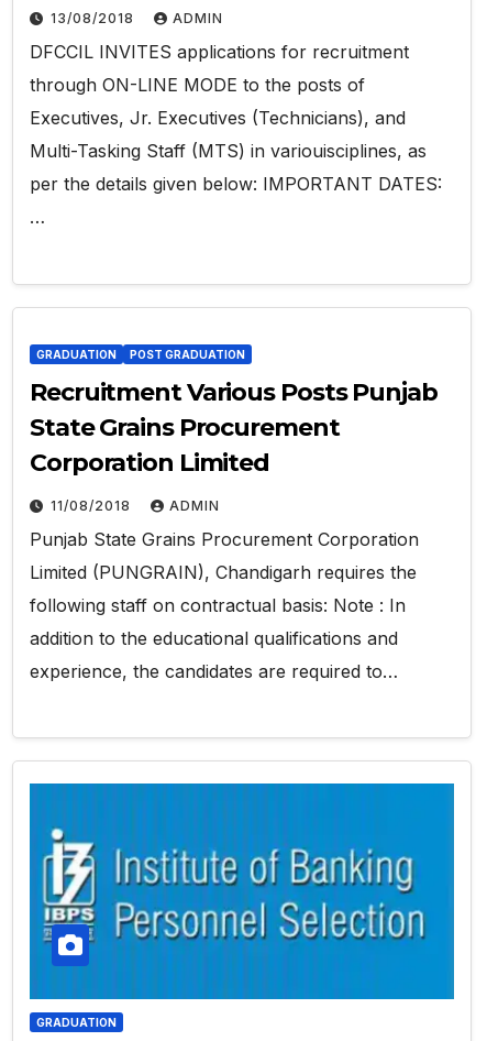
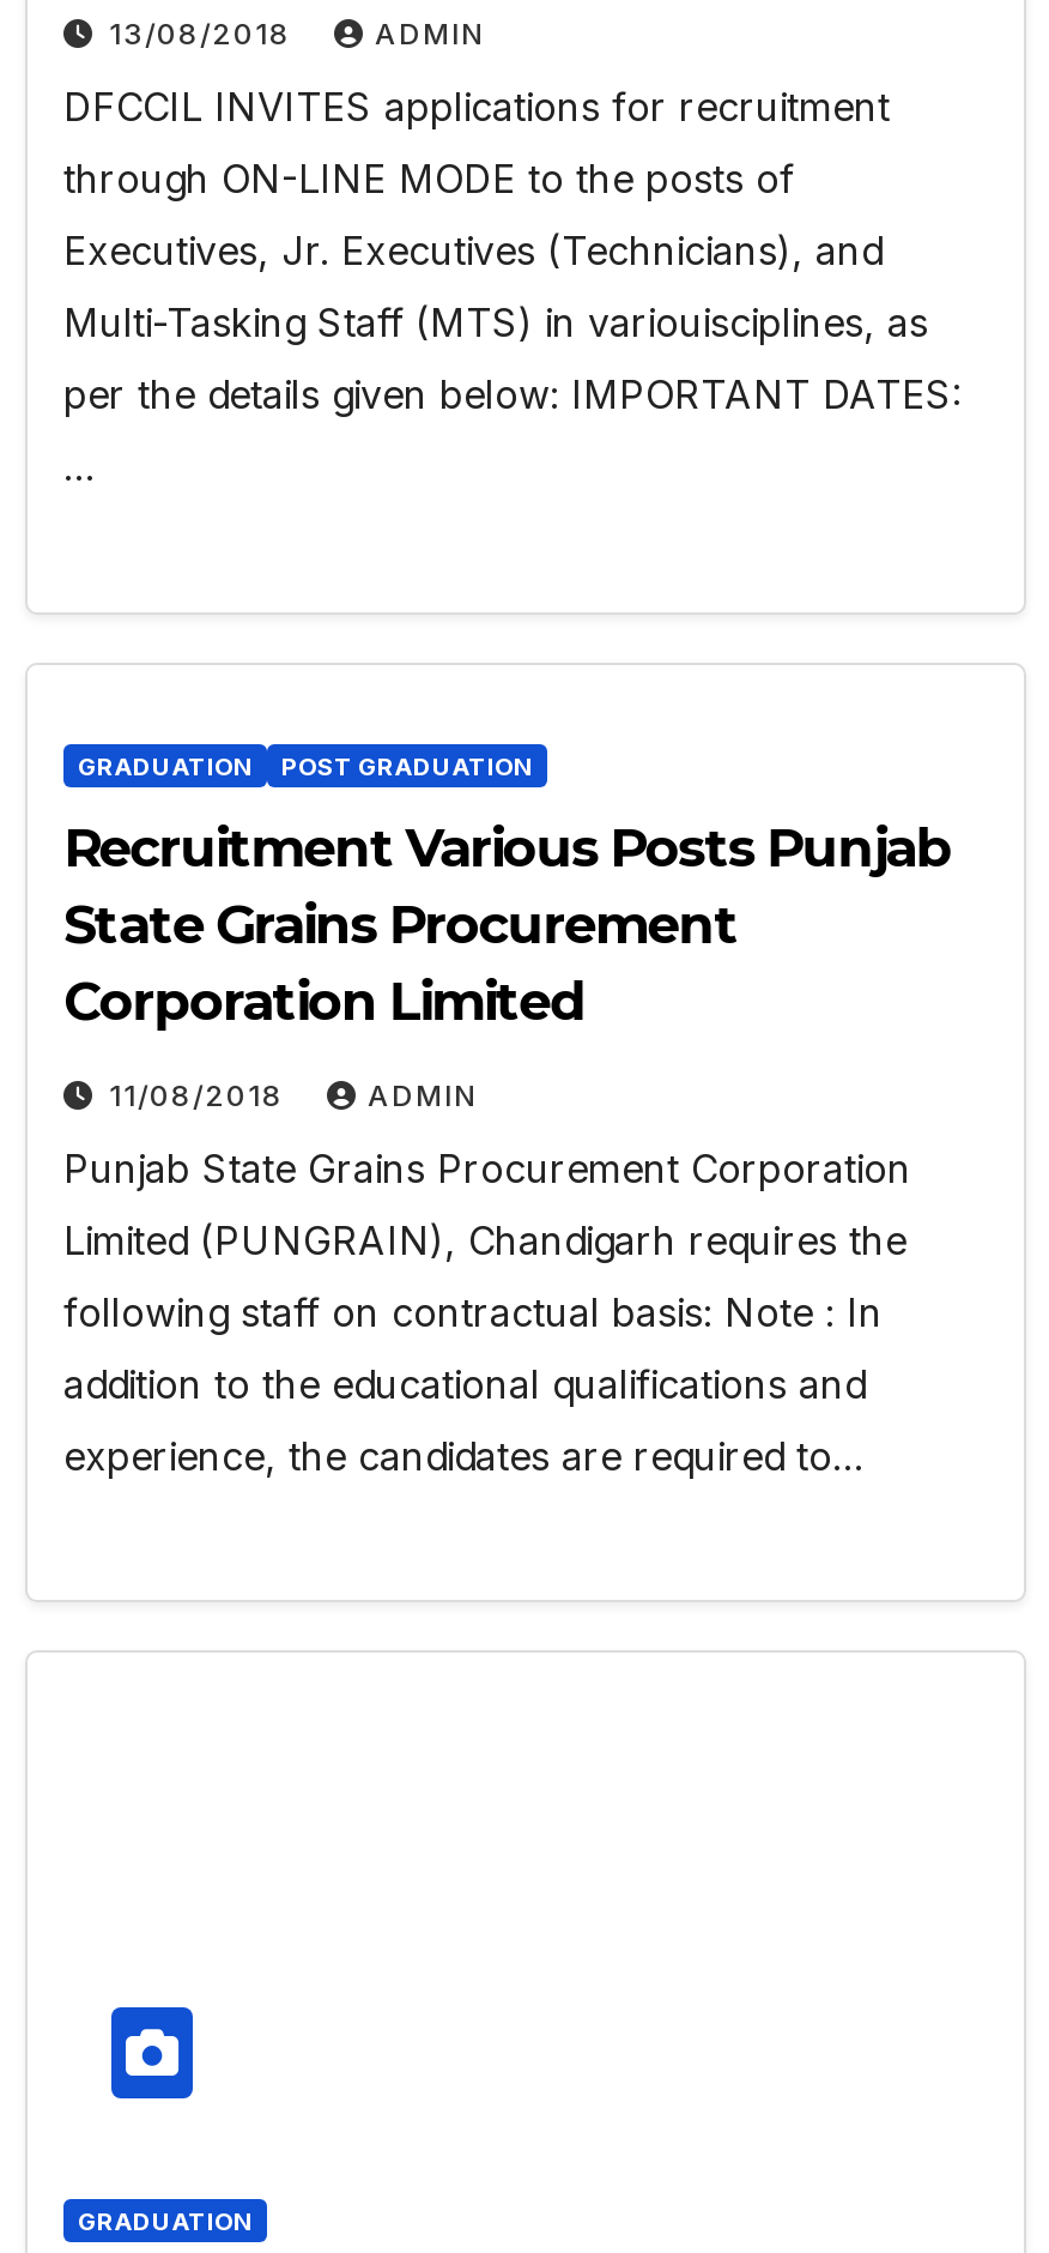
- [image]
